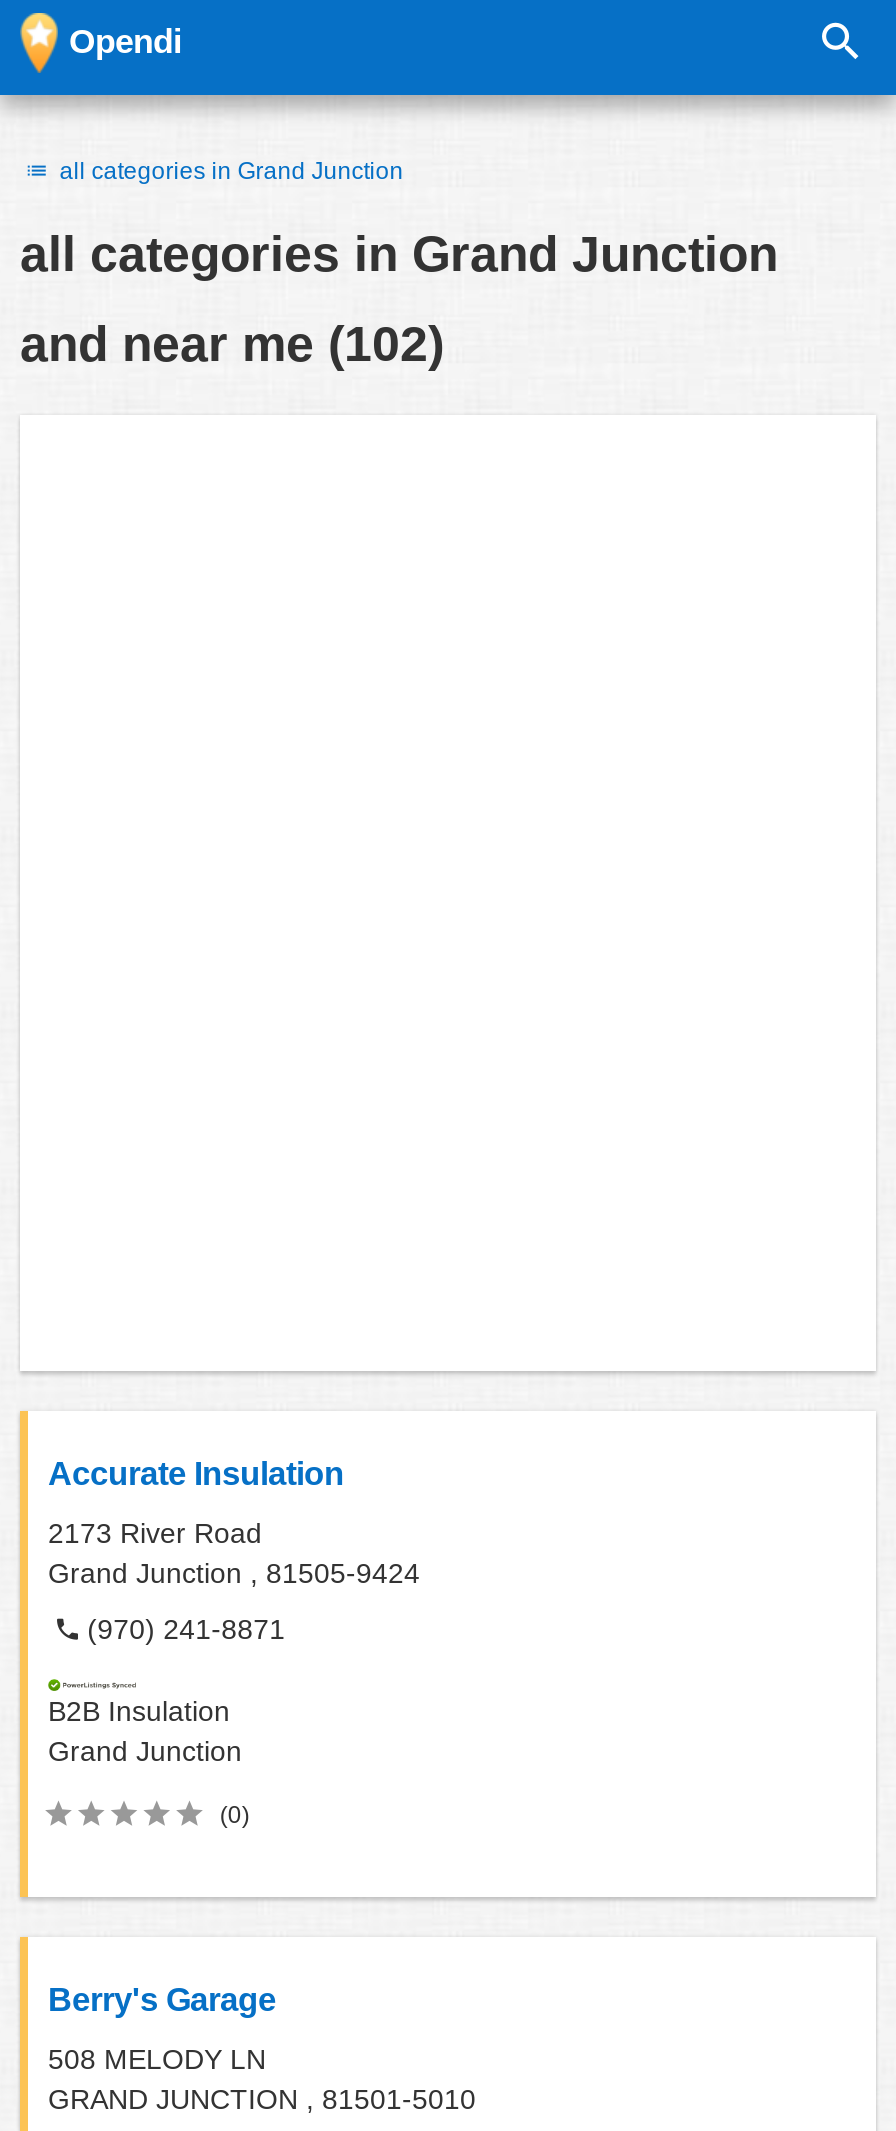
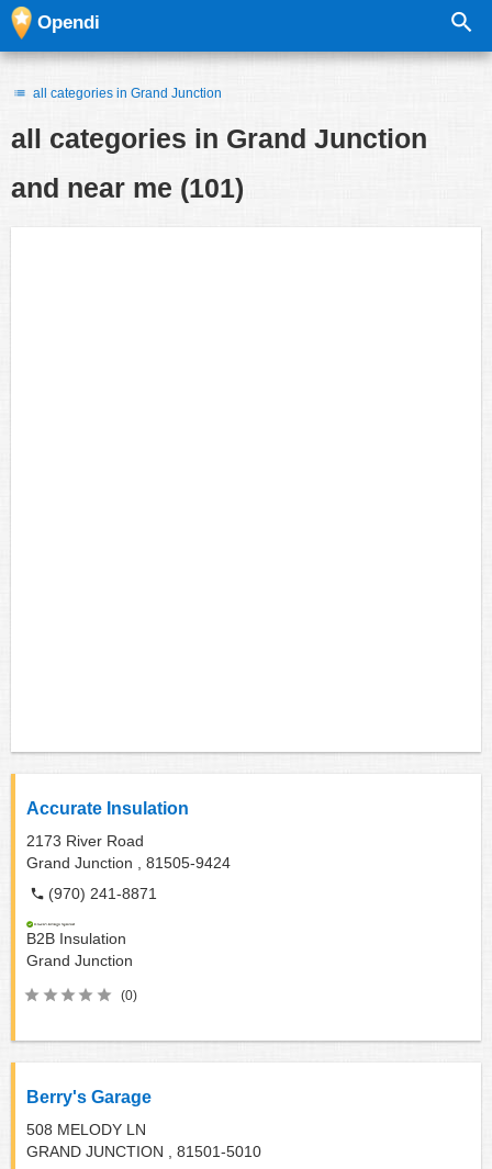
- and near me (102)
+ and near me (101)
